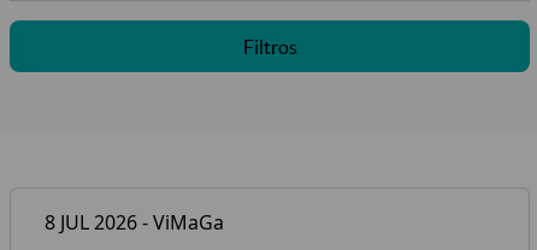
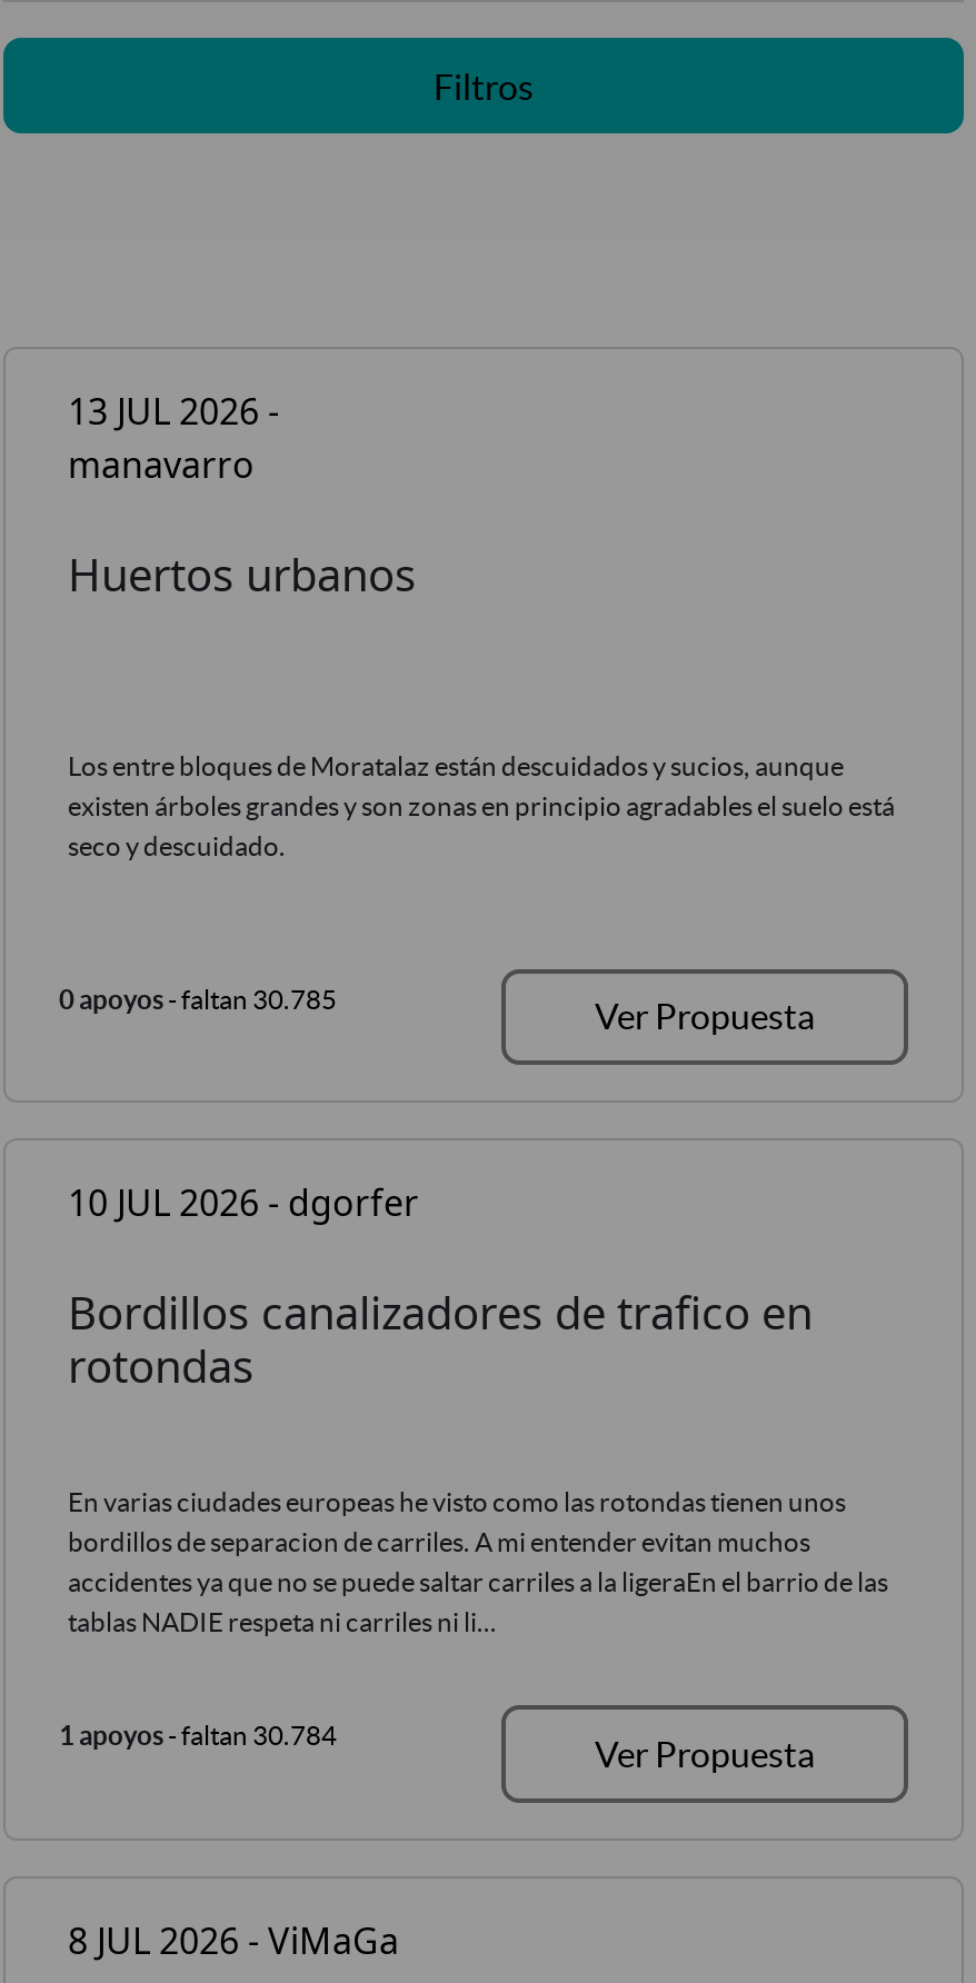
+ 0 apoyos - faltan 30.785
+ Ver Propuesta

+ 1 apoyos - faltan 30.784
+ Ver Propuesta

+ 13 JUL 2026 -
+ manavarro
+ Huertos urbanos
+ Los entre bloques de Moratalaz están descuidados y sucios, aunque
+ existen árboles grandes y son zonas en principio agradables el suelo está
+ seco y descuidado.

+ 10 JUL 2026 - dgorfer
+ Bordillos canalizadores de trafico en
+ rotondas
+ En varias ciudades europeas he visto como las rotondas tienen unos
+ bordillos de separacion de carriles. A mi entender evitan muchos
+ accidentes ya que no se puede saltar carriles a la ligeraEn el barrio de las
+ tablas NADIE respeta ni carriles ni li...
